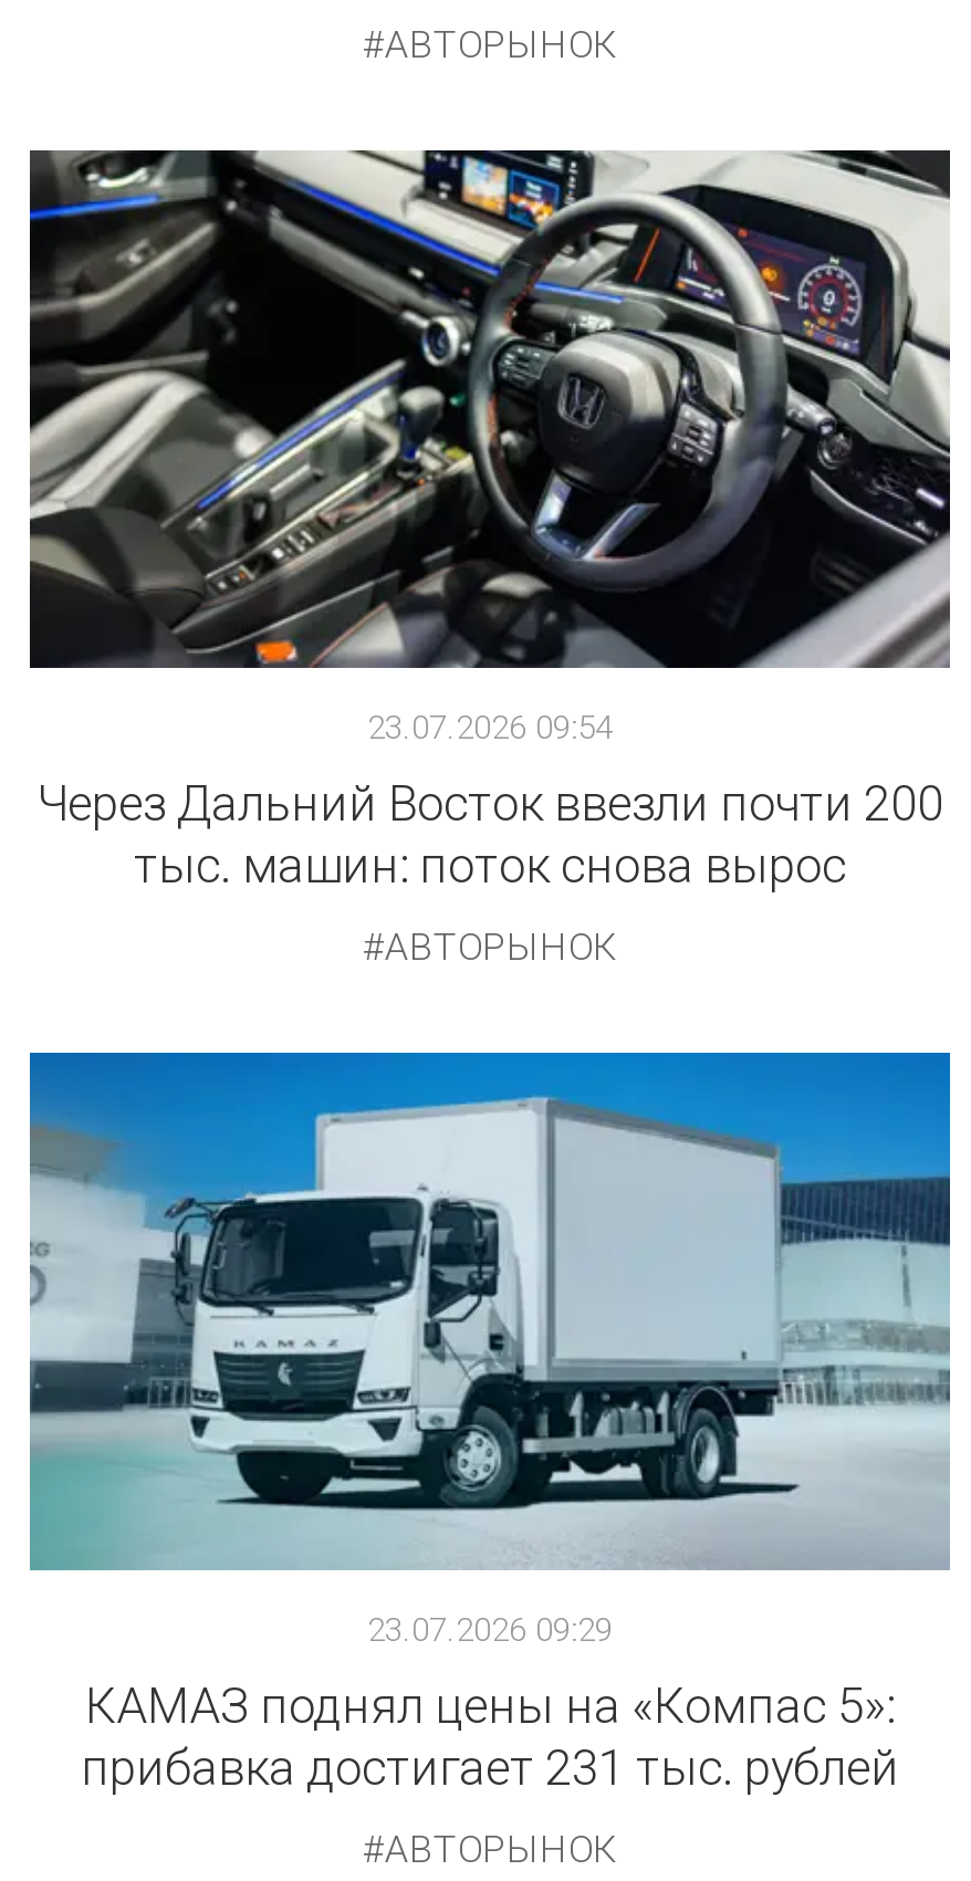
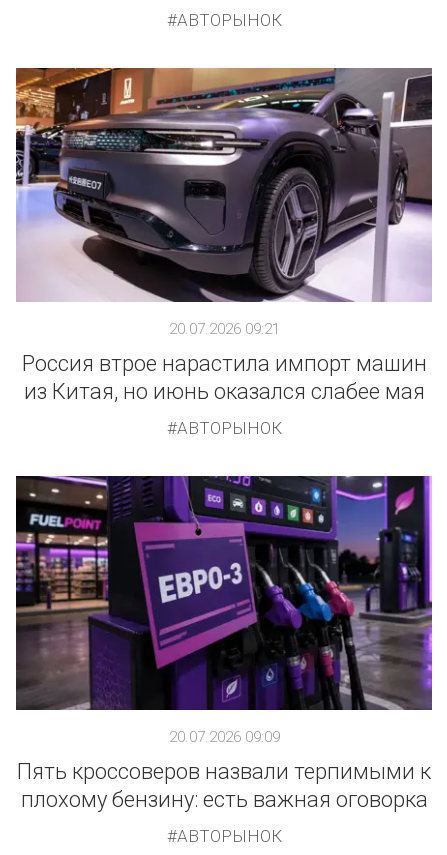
- [image]
- 23.07.2026 09:54
+ [image]
+ 20.07.2026 09:21

- Через Дальний Восток ввезли почти 200
- тыс. машин: поток снова вырос
+ Россия втрое нарастила импорт машин
+ из Китая, но июнь оказался слабее мая

- [image]
- 23.07.2026 09:29
+ [image]
+ 20.07.2026 09:09

- КАМАЗ поднял цены на «Компас 5»:
- прибавка достигает 231 тыс. рублей
+ Пять кроссоверов назвали терпимыми к
+ плохому бензину: есть важная оговорка
